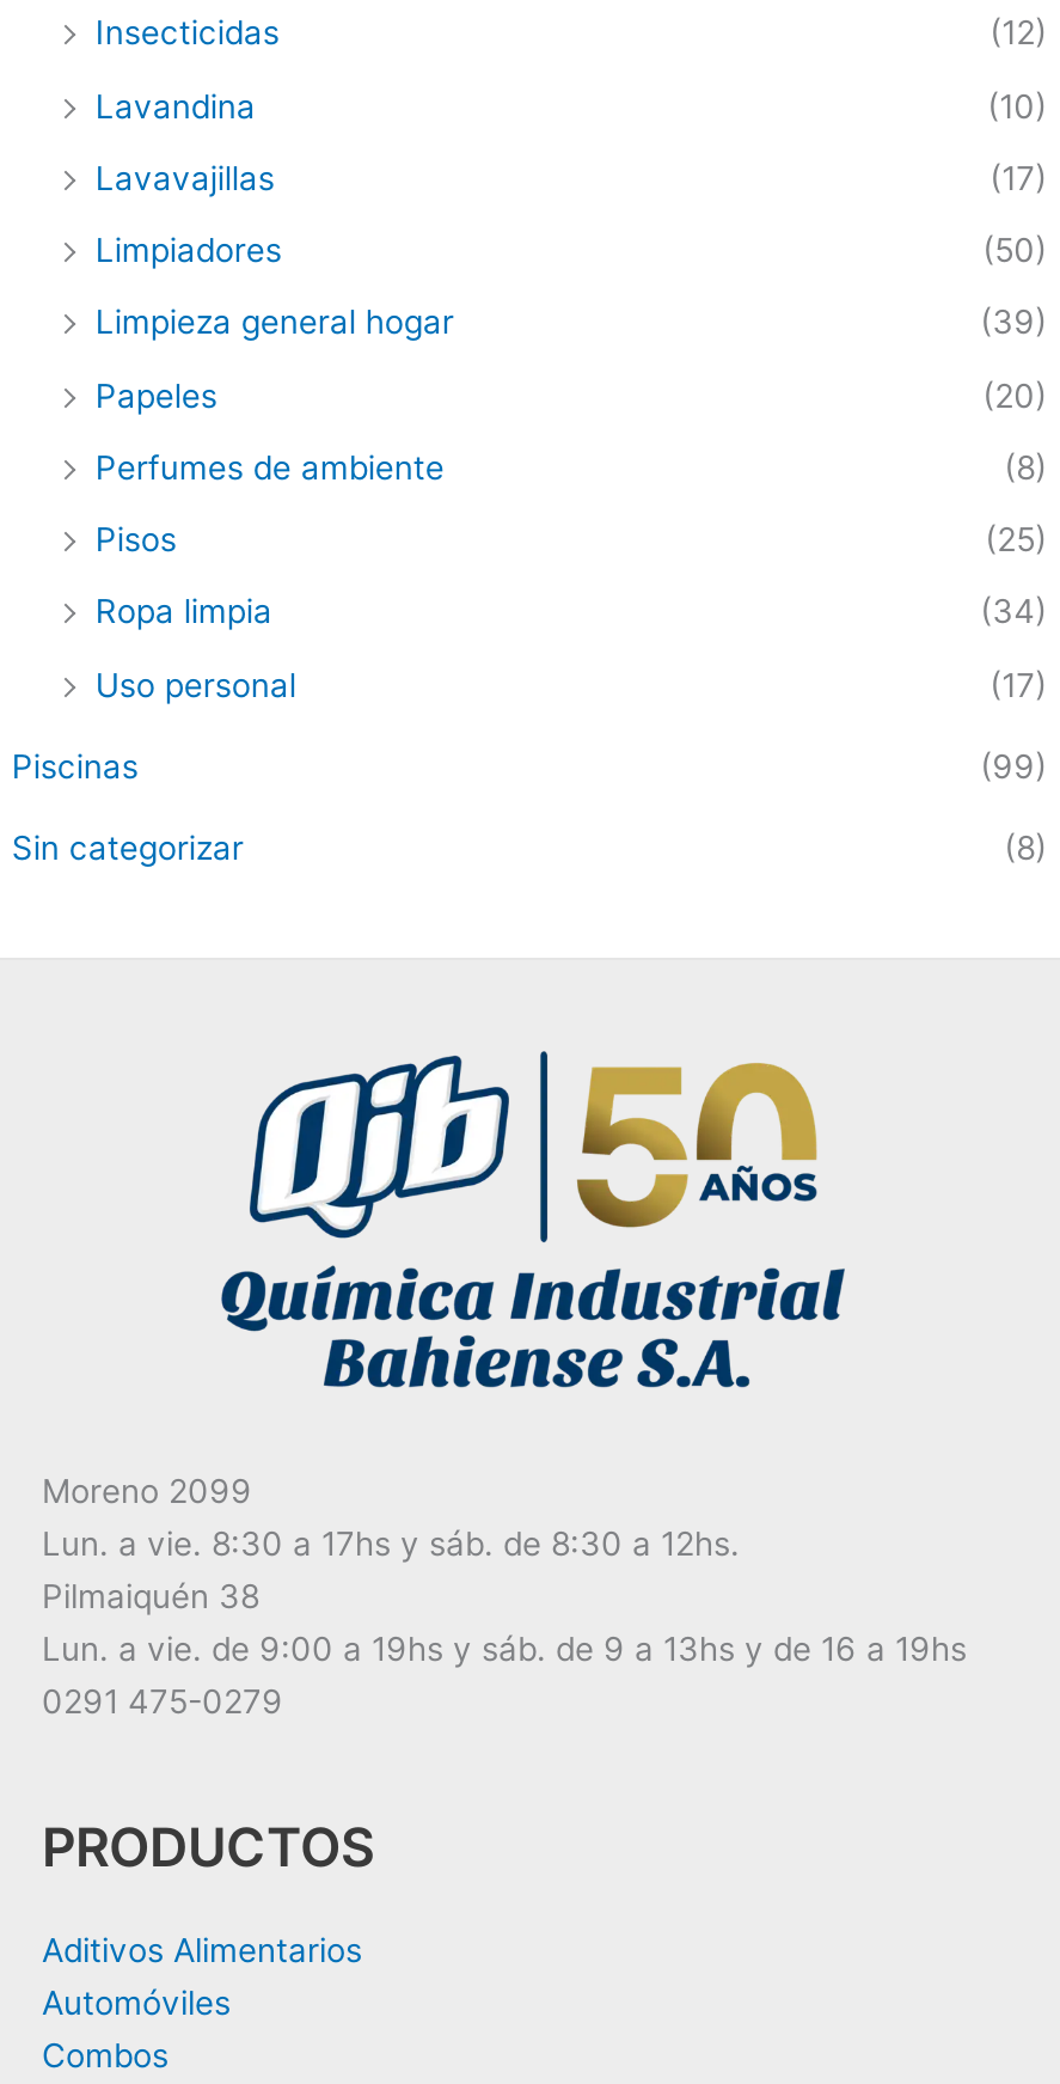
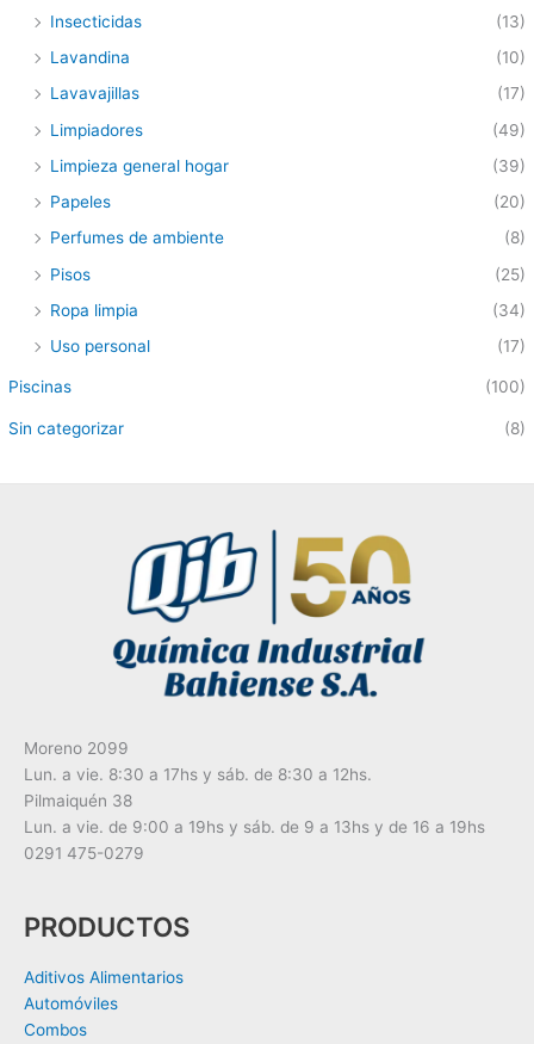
- (12)
+ (13)

- (50)
+ (49)

- (99)
+ (100)
